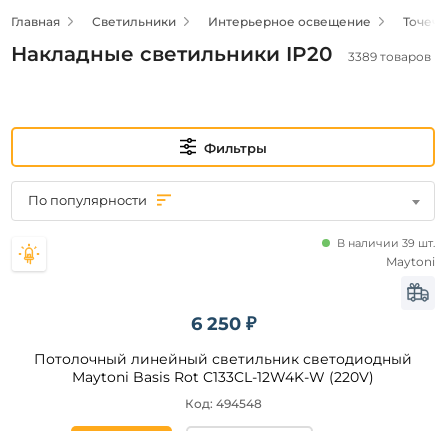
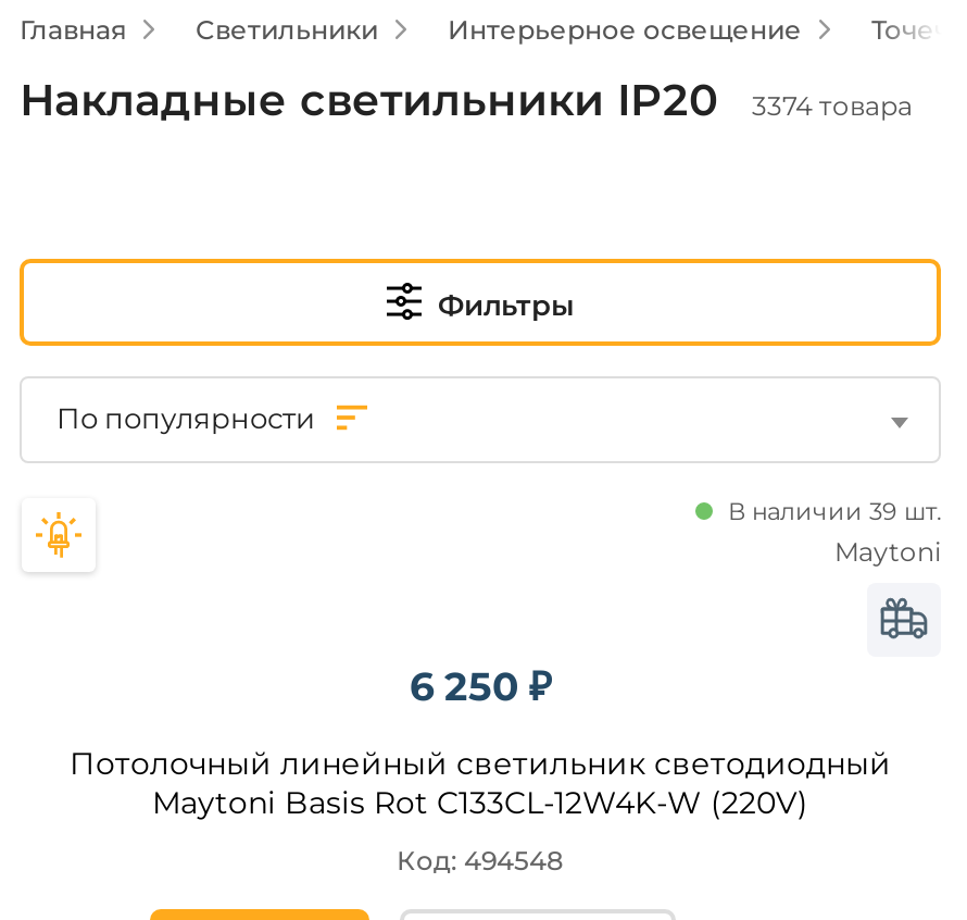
- 3389 товаров
+ 3374 товара
